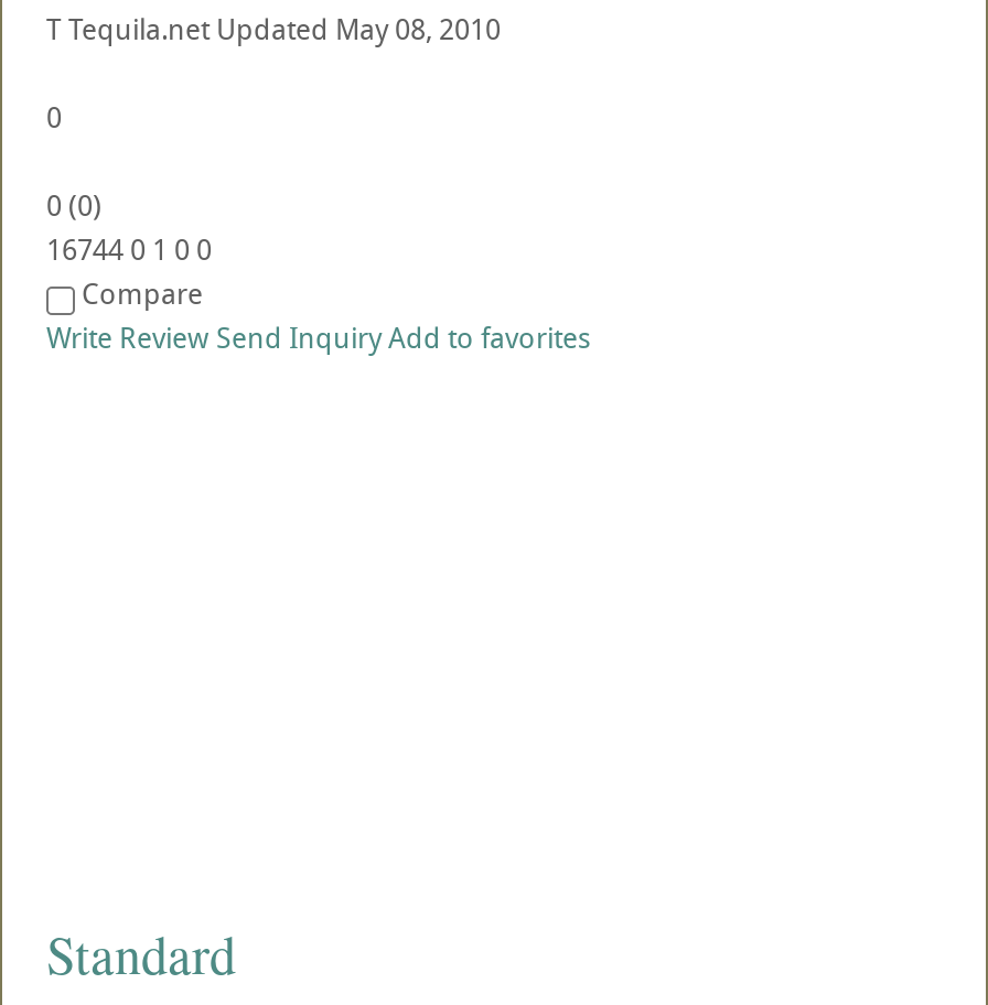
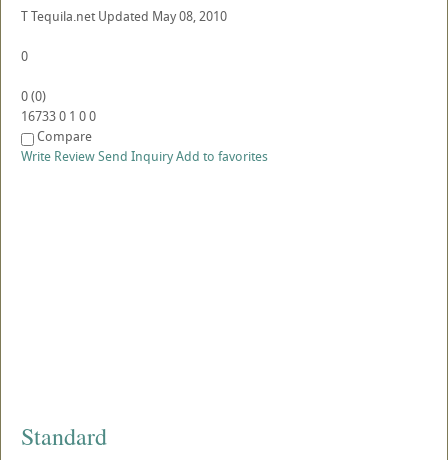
- 16744 0 1 0 0
+ 16733 0 1 0 0
